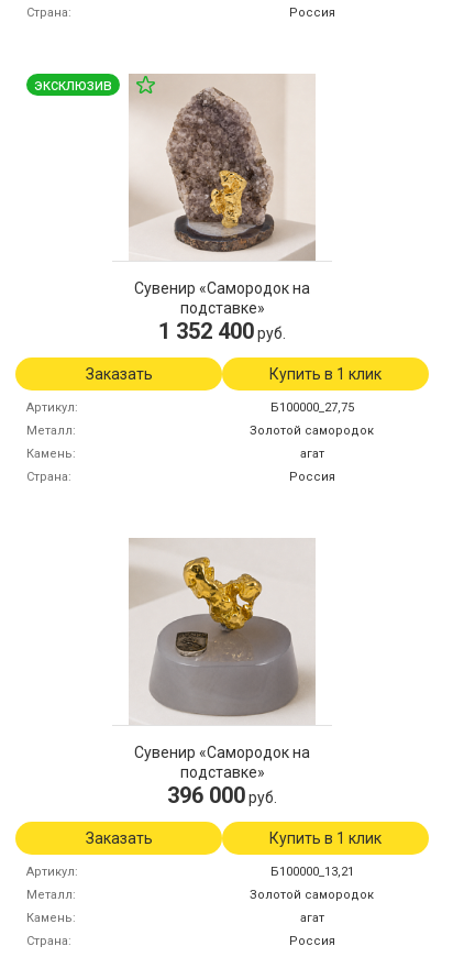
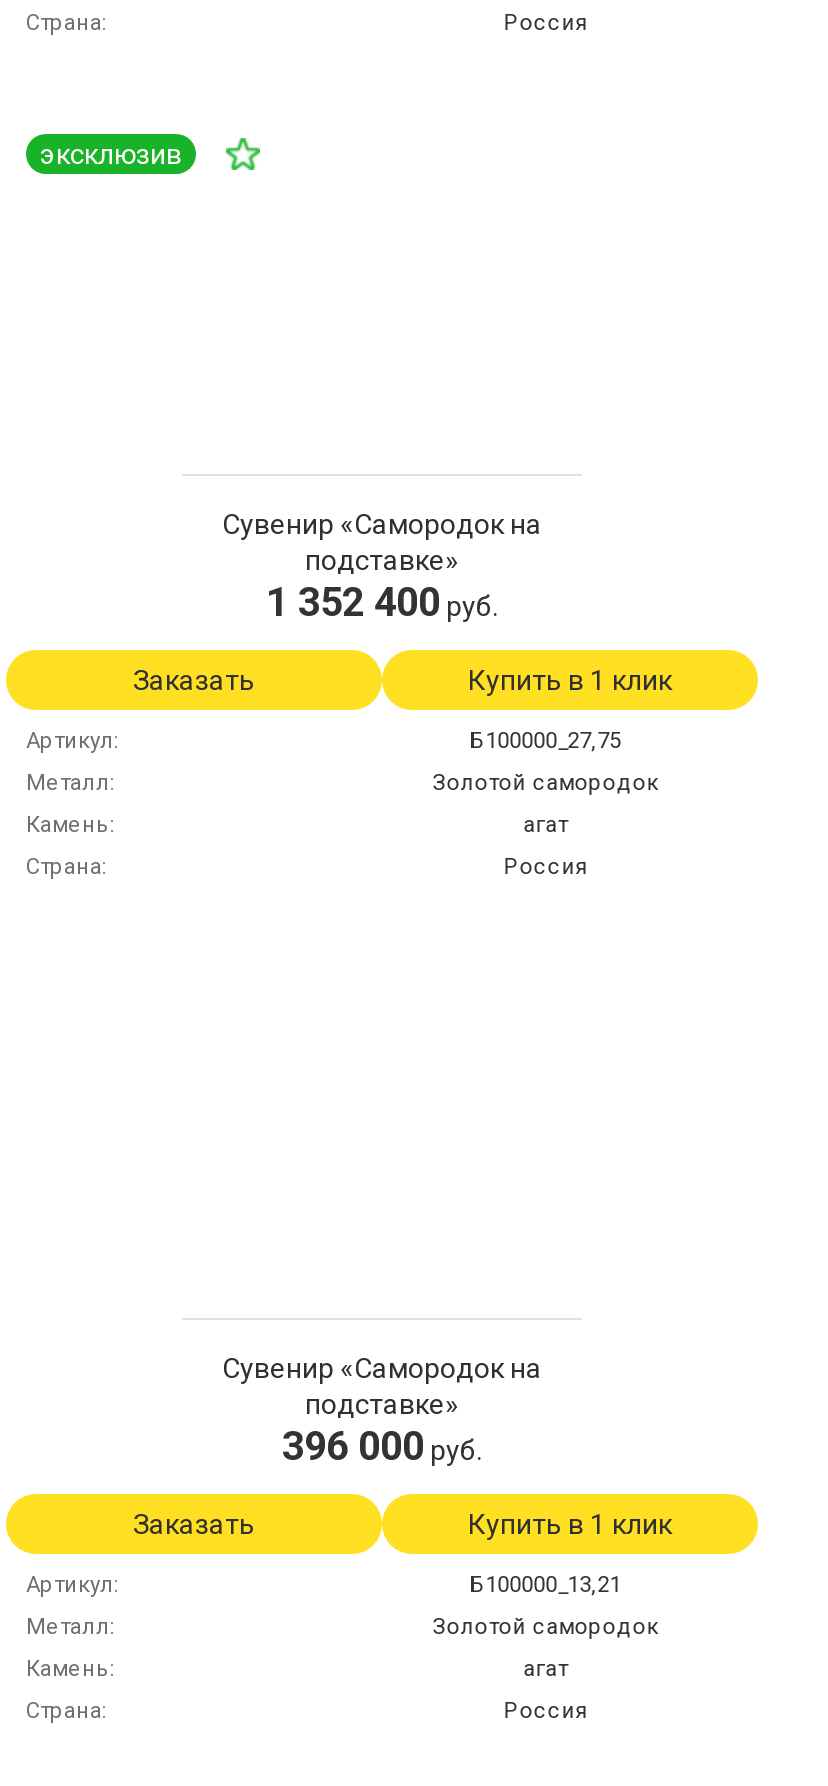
- [image]

- [image]
